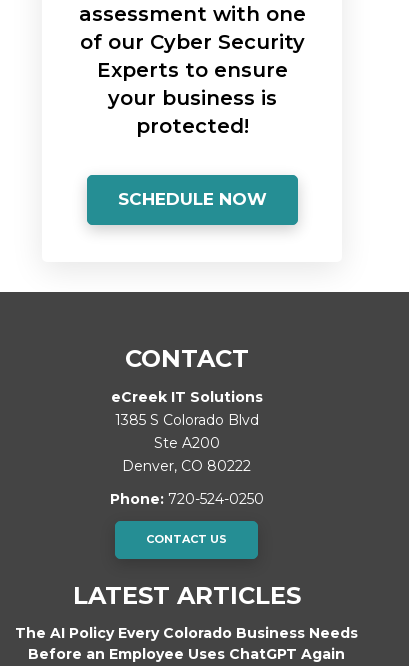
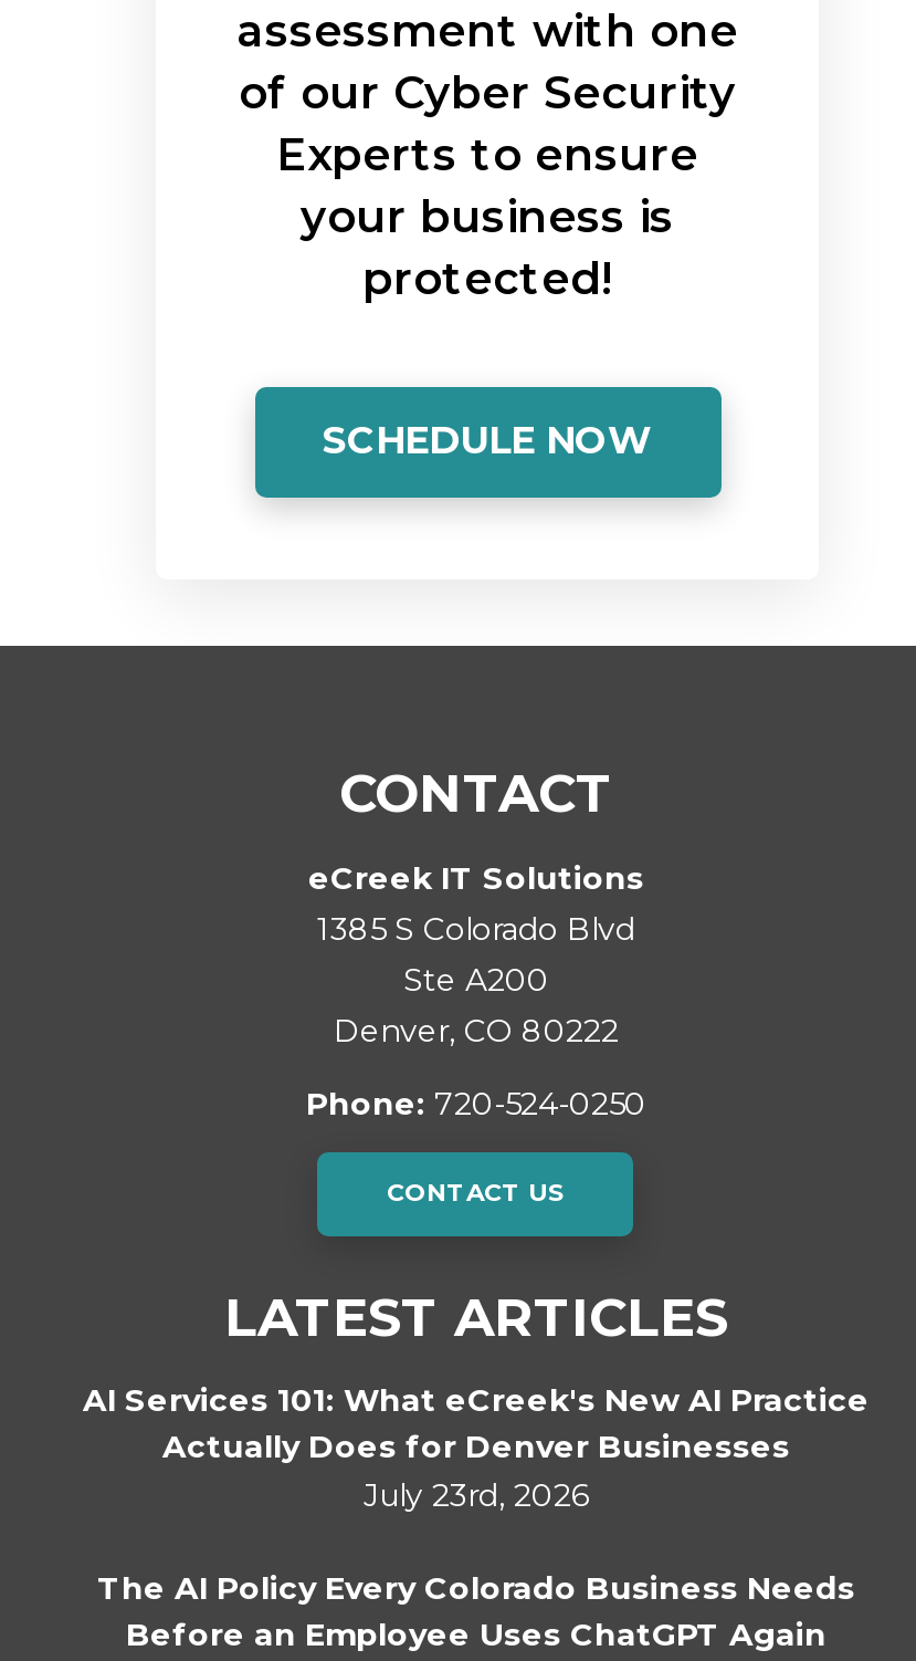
+ AI Services 101: What eCreek's New AI Practice
+ Actually Does for Denver Businesses
+ July 23rd, 2026
